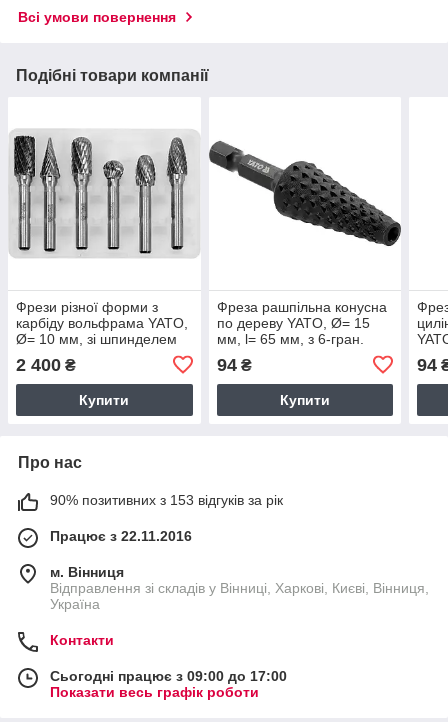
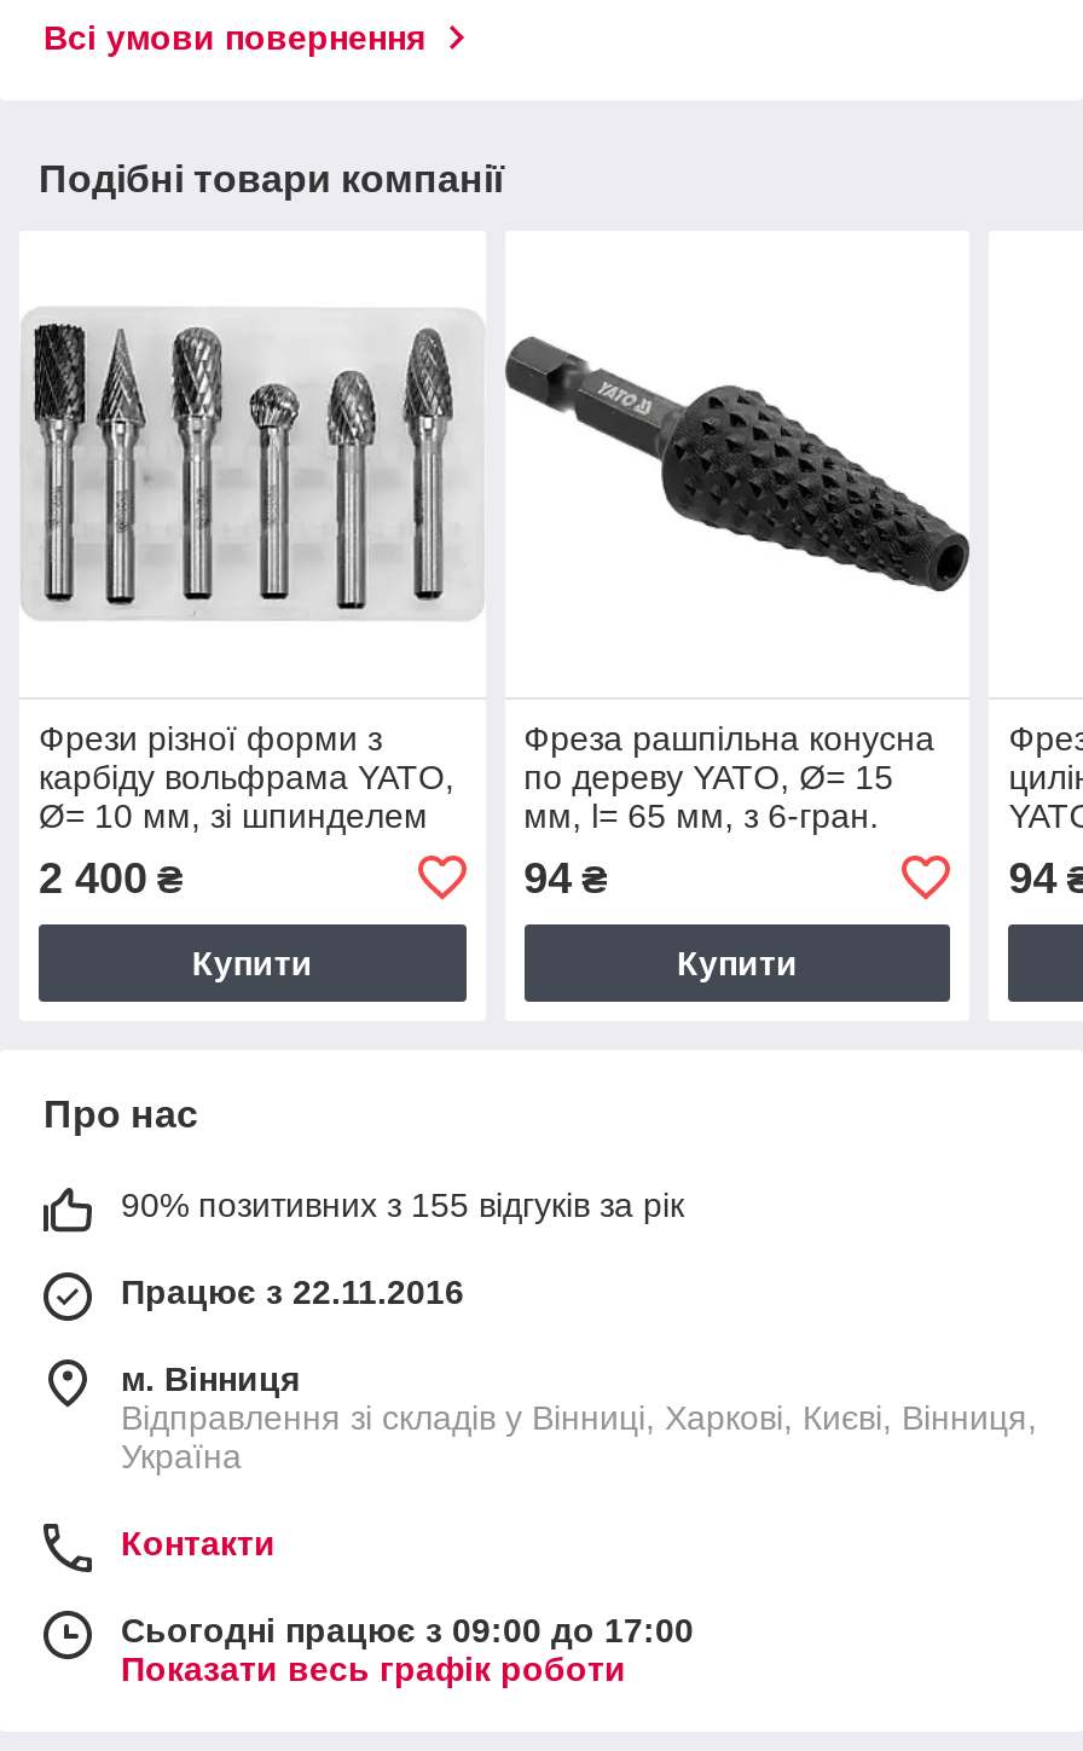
- 90% позитивних з 153 відгуків за рік
+ 90% позитивних з 155 відгуків за рік
